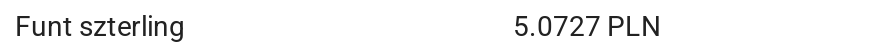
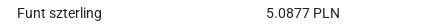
- 5.0727 PLN
+ 5.0877 PLN
